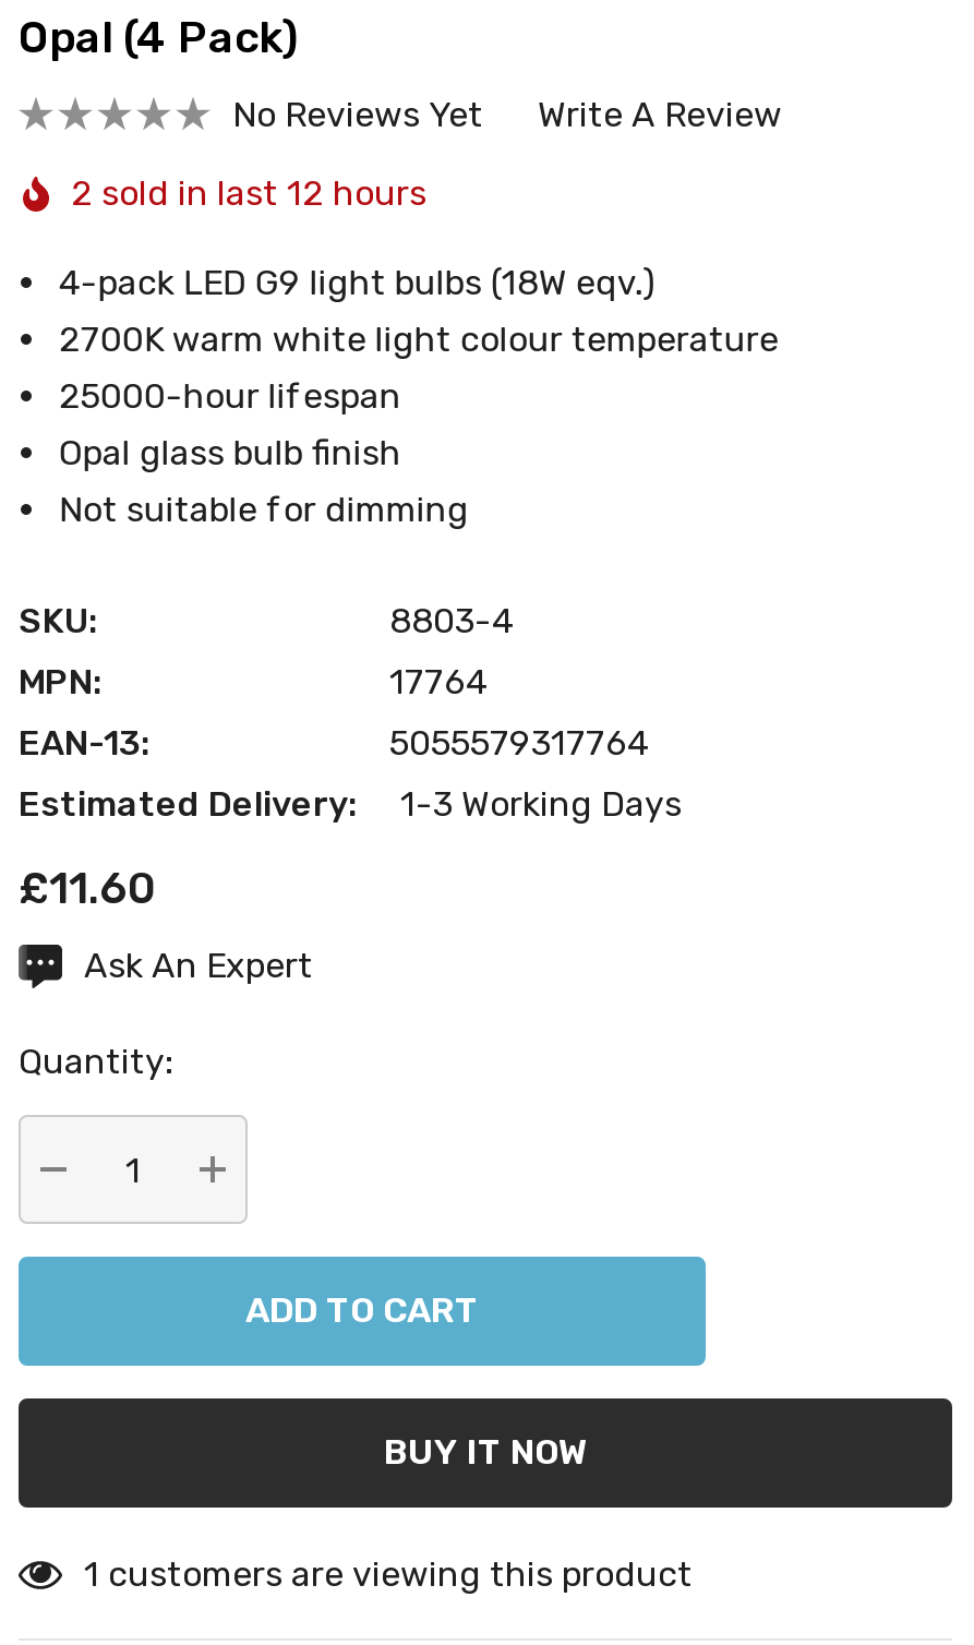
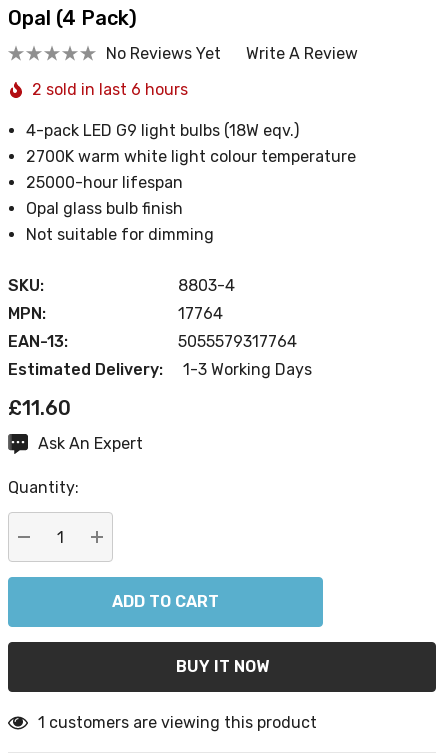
- 2 sold in last 12 hours
+ 2 sold in last 6 hours
